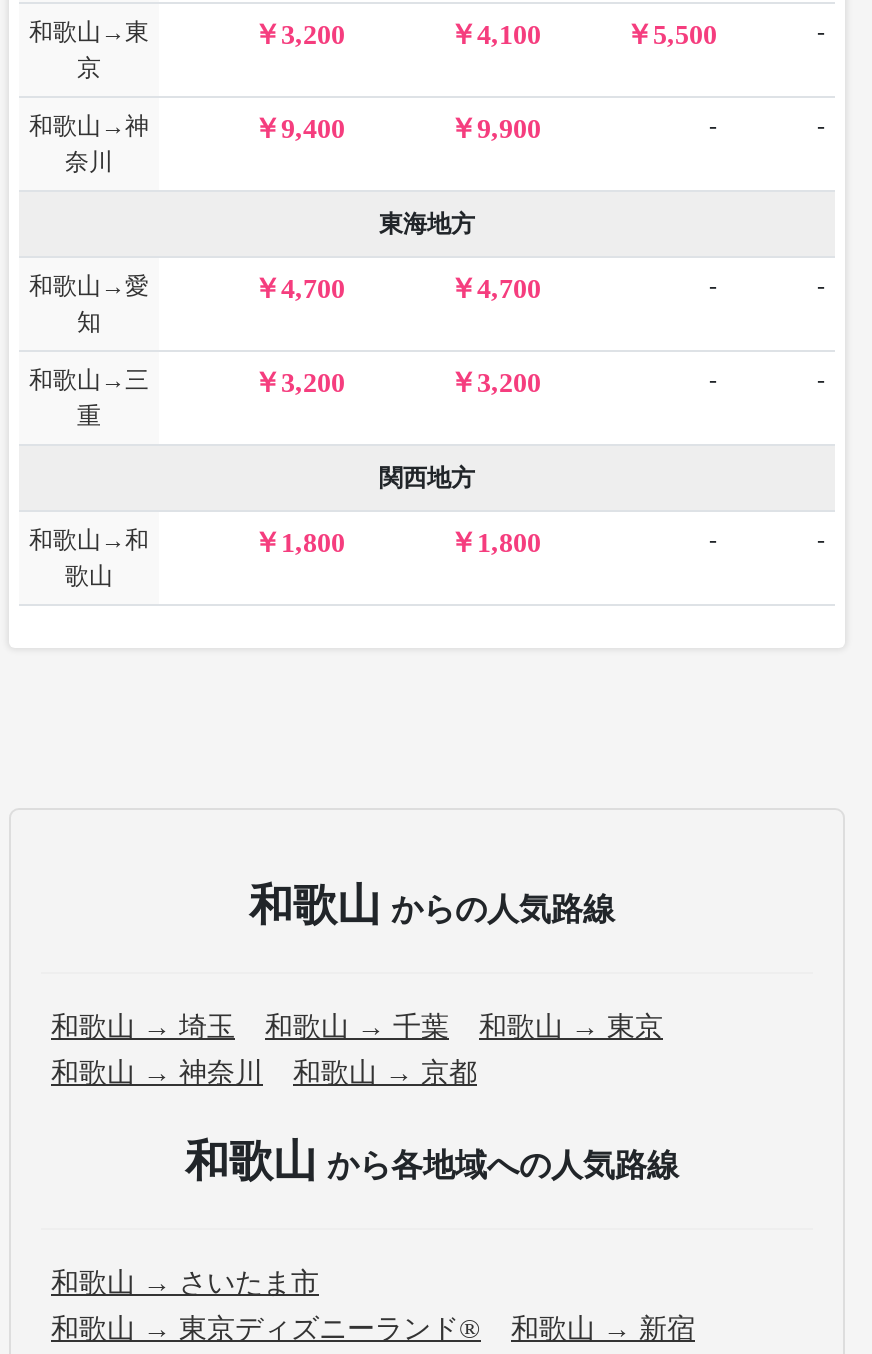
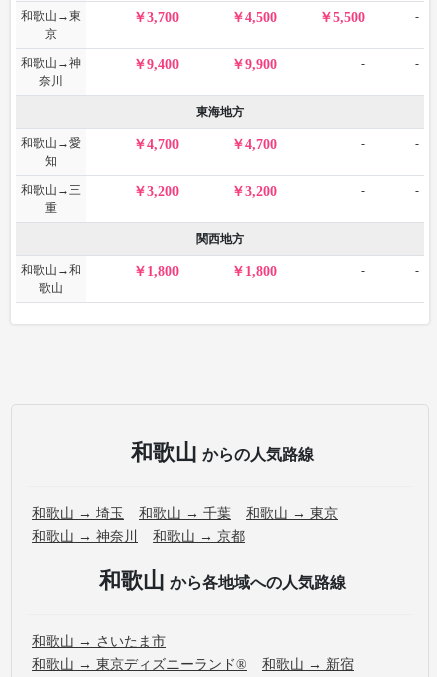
- 3,200
+ 3,700

- 4,100
+ 4,500
